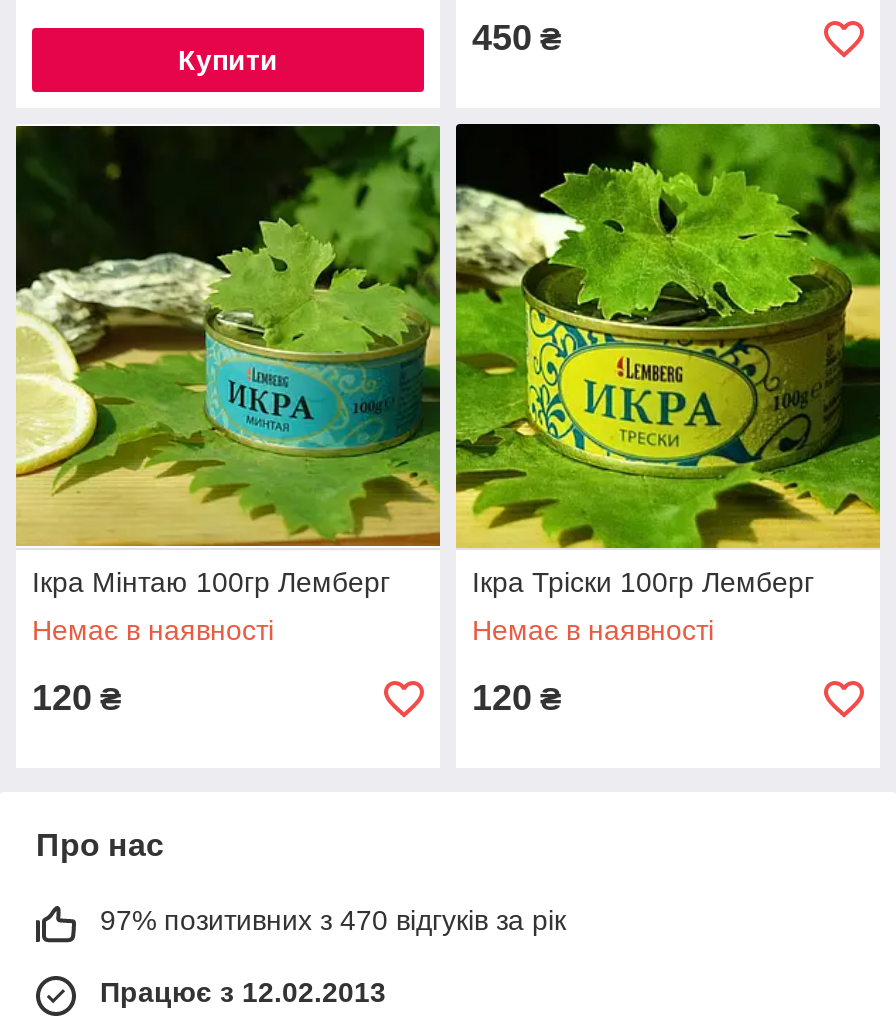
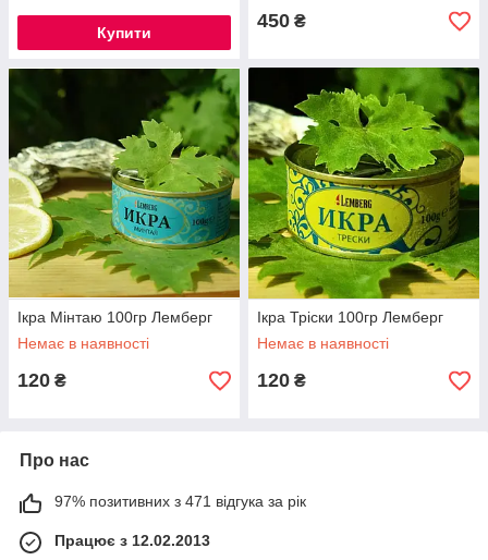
- 97% позитивних з 470 відгуків за рік
+ 97% позитивних з 471 відгука за рік
